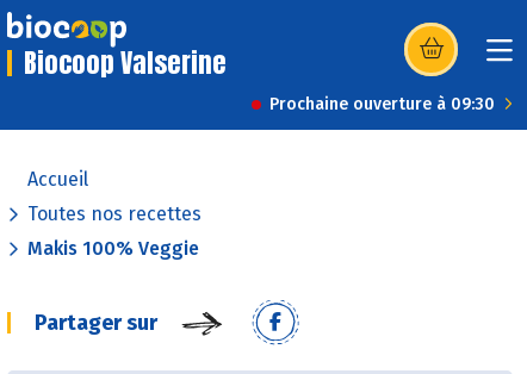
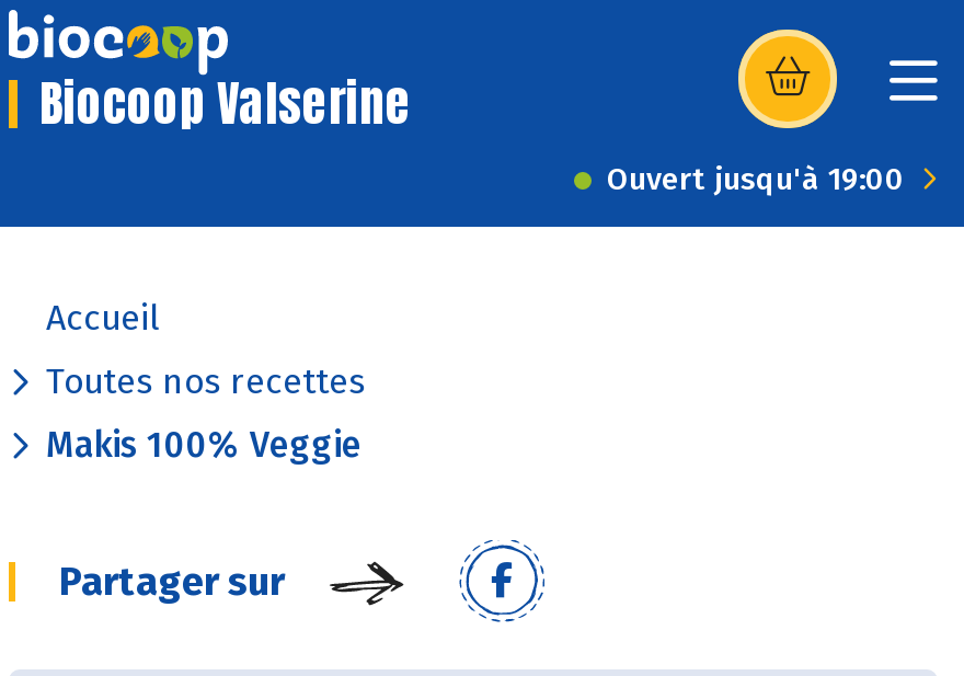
- Prochaine ouverture à 09:30
+ Ouvert jusqu'à 19:00
